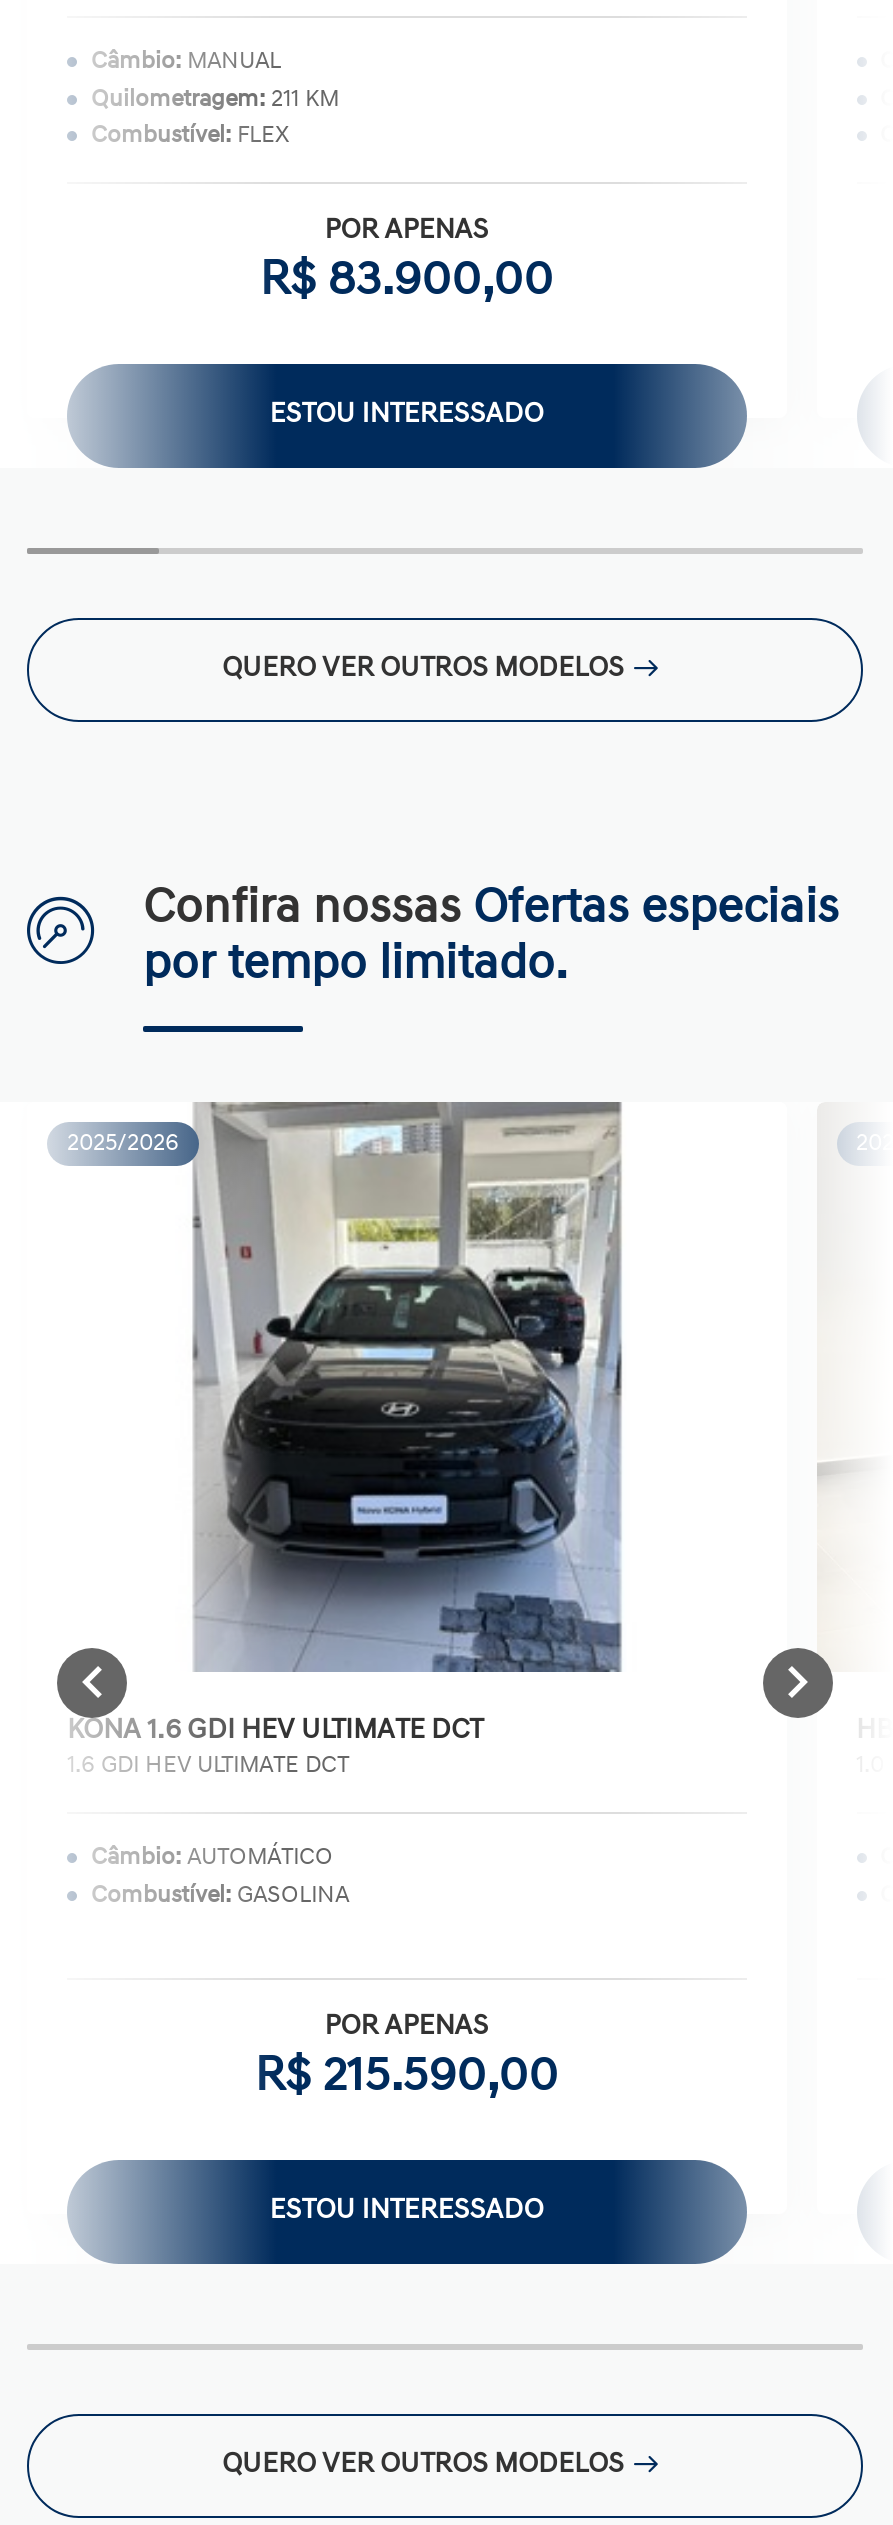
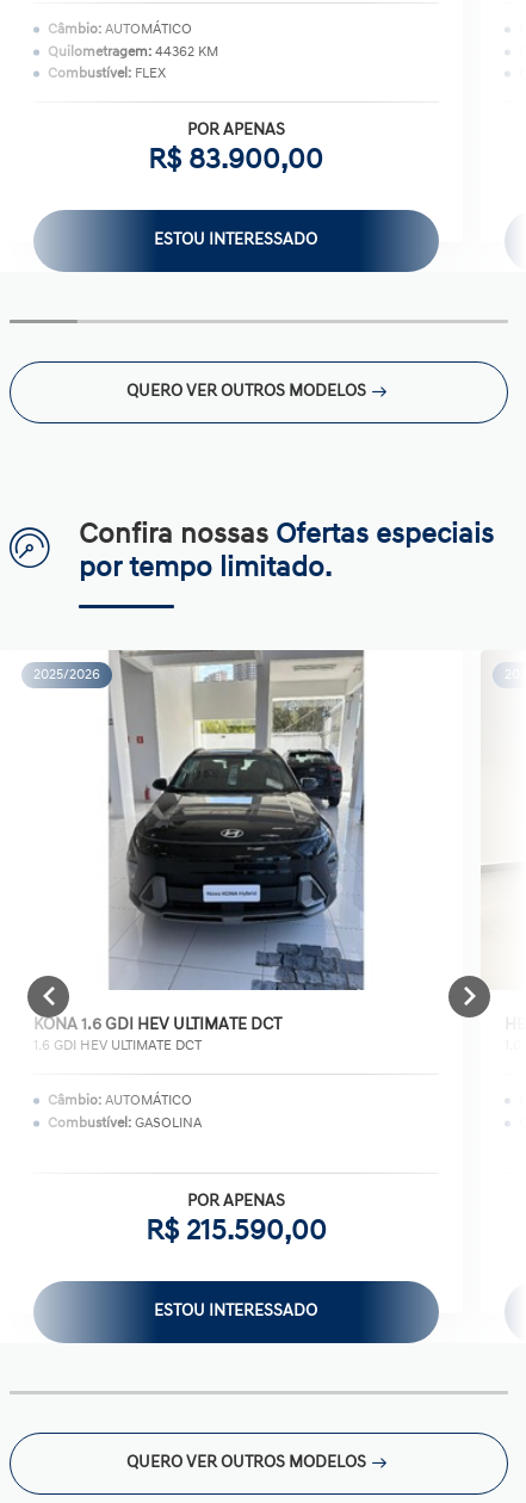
- Câmbio: MANUAL
+ Câmbio: AUTOMÁTICO

- Quilometragem: 211 KM
+ Quilometragem: 44362 KM
